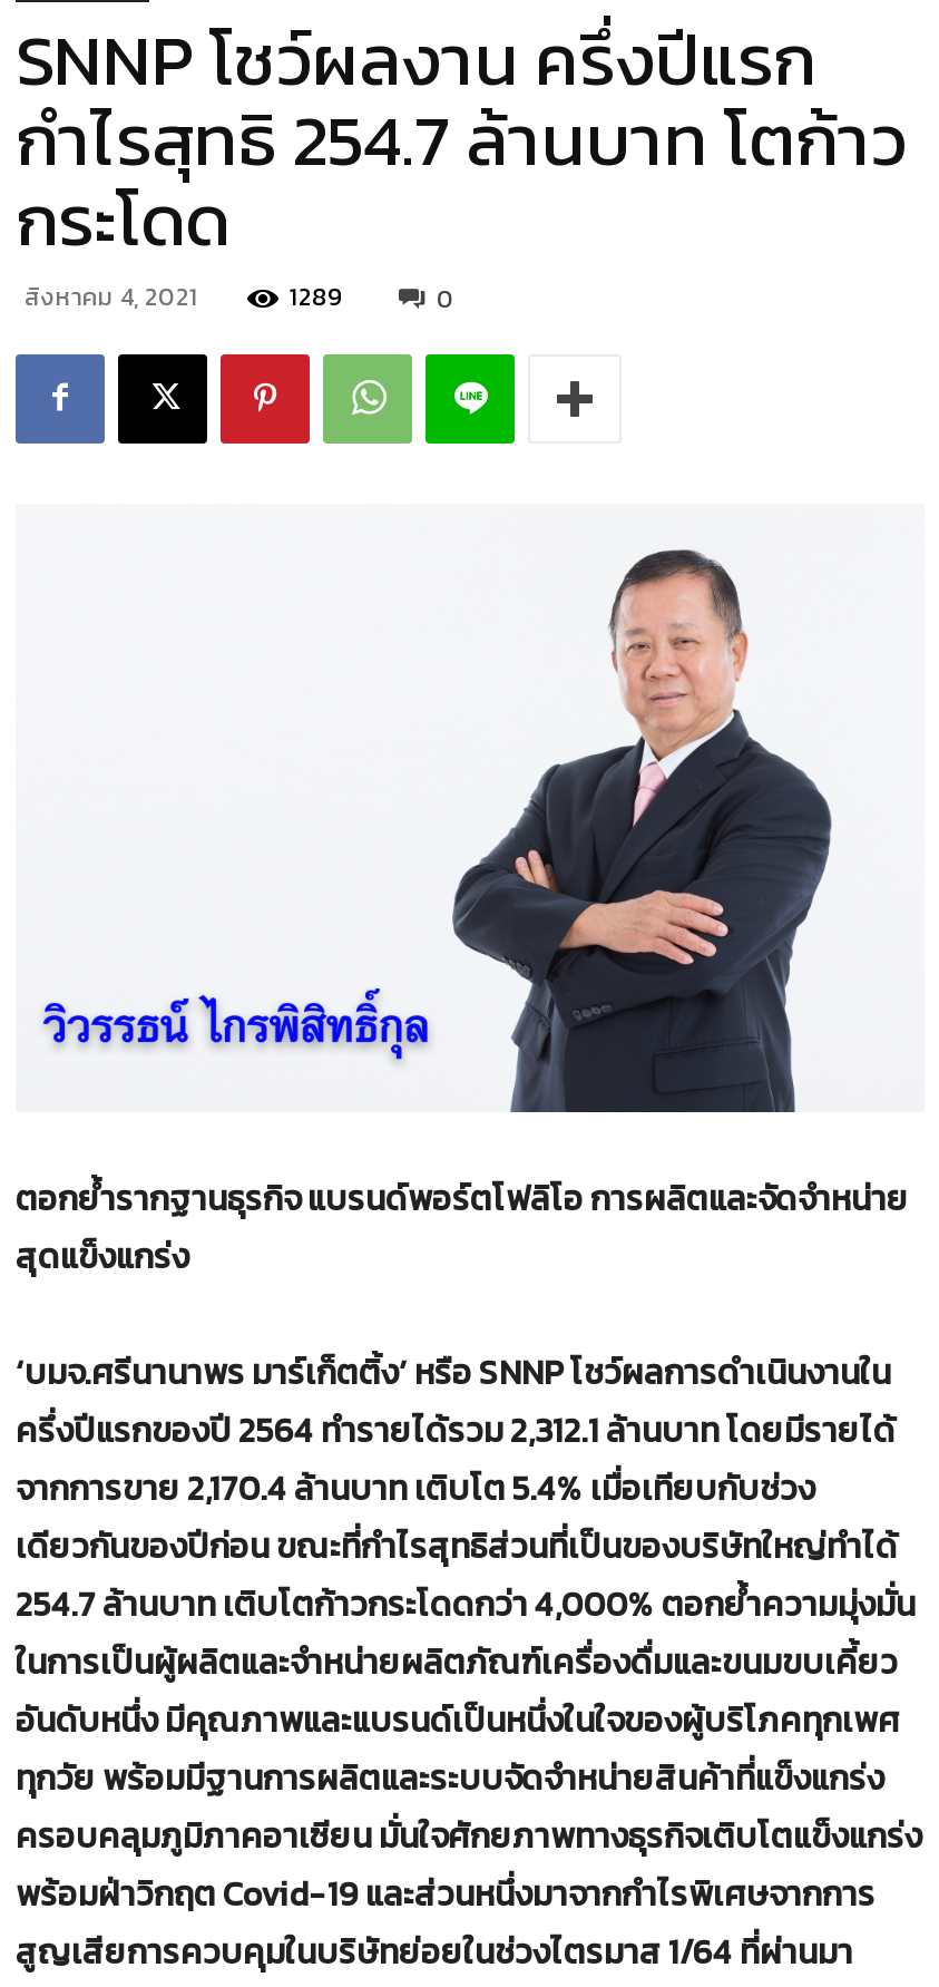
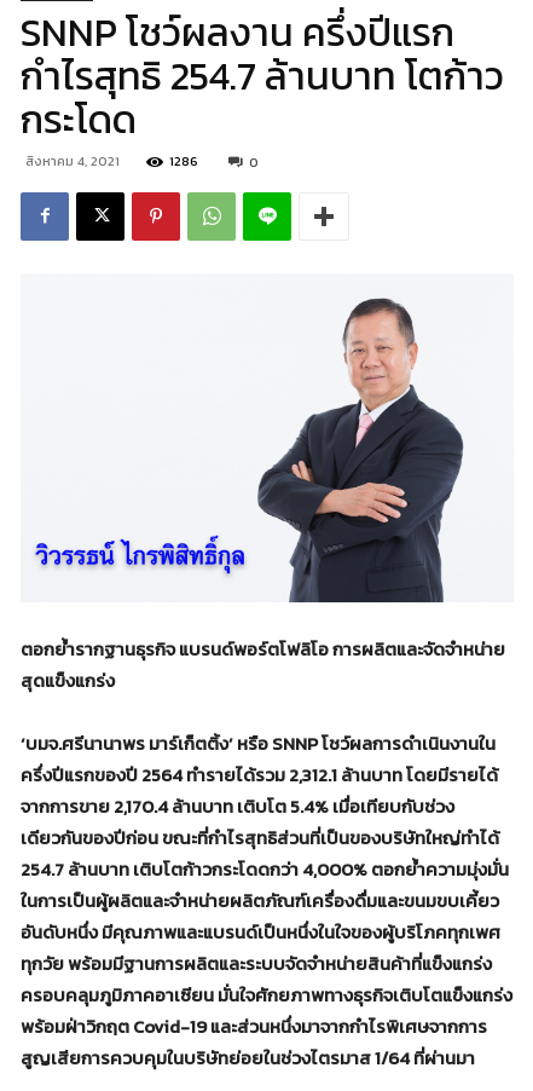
- 1289
+ 1286
